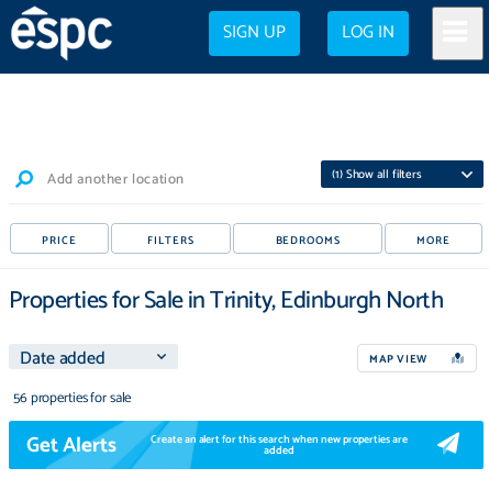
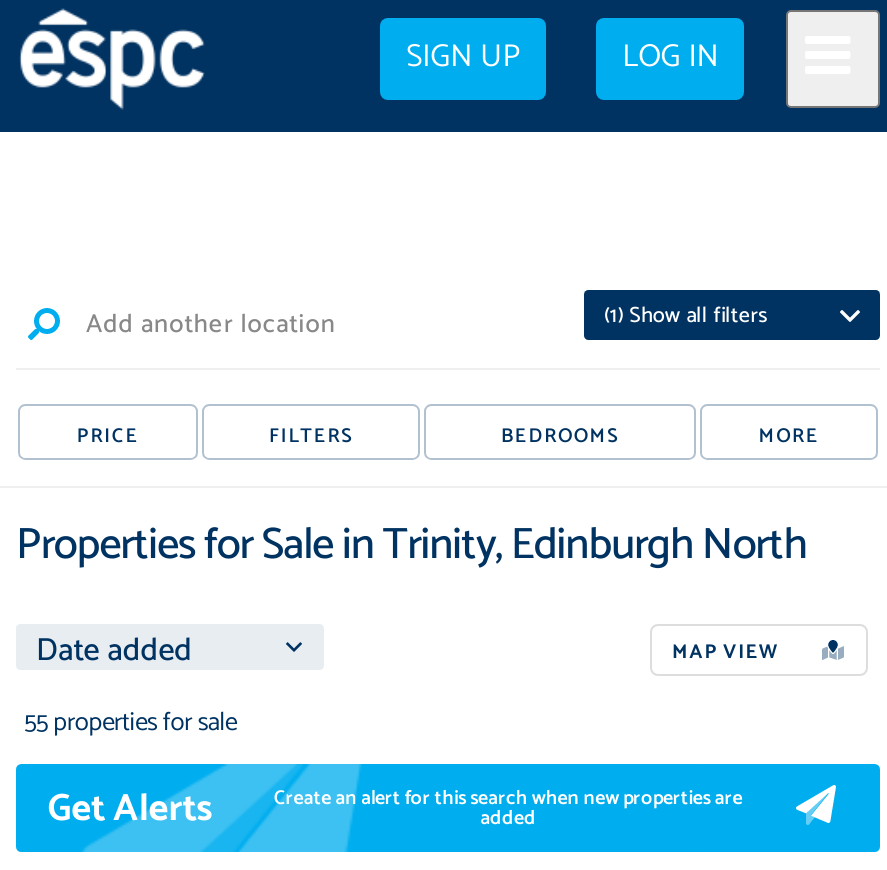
- 56 properties for sale
+ 55 properties for sale
